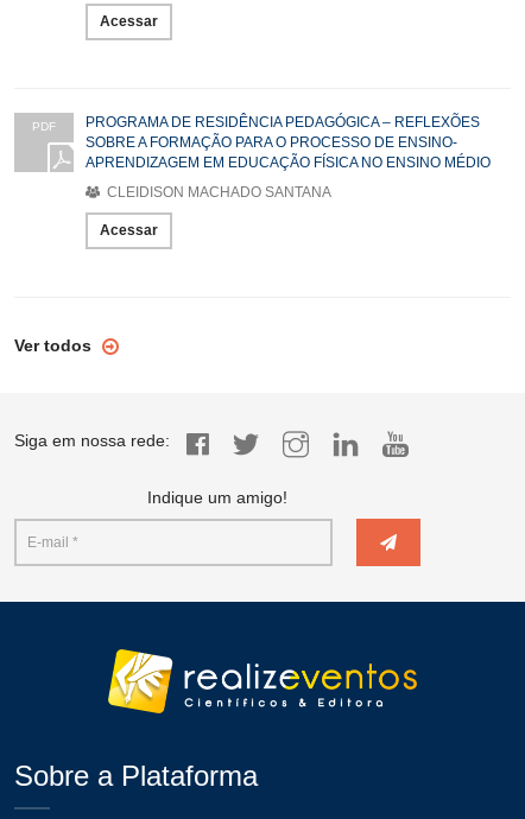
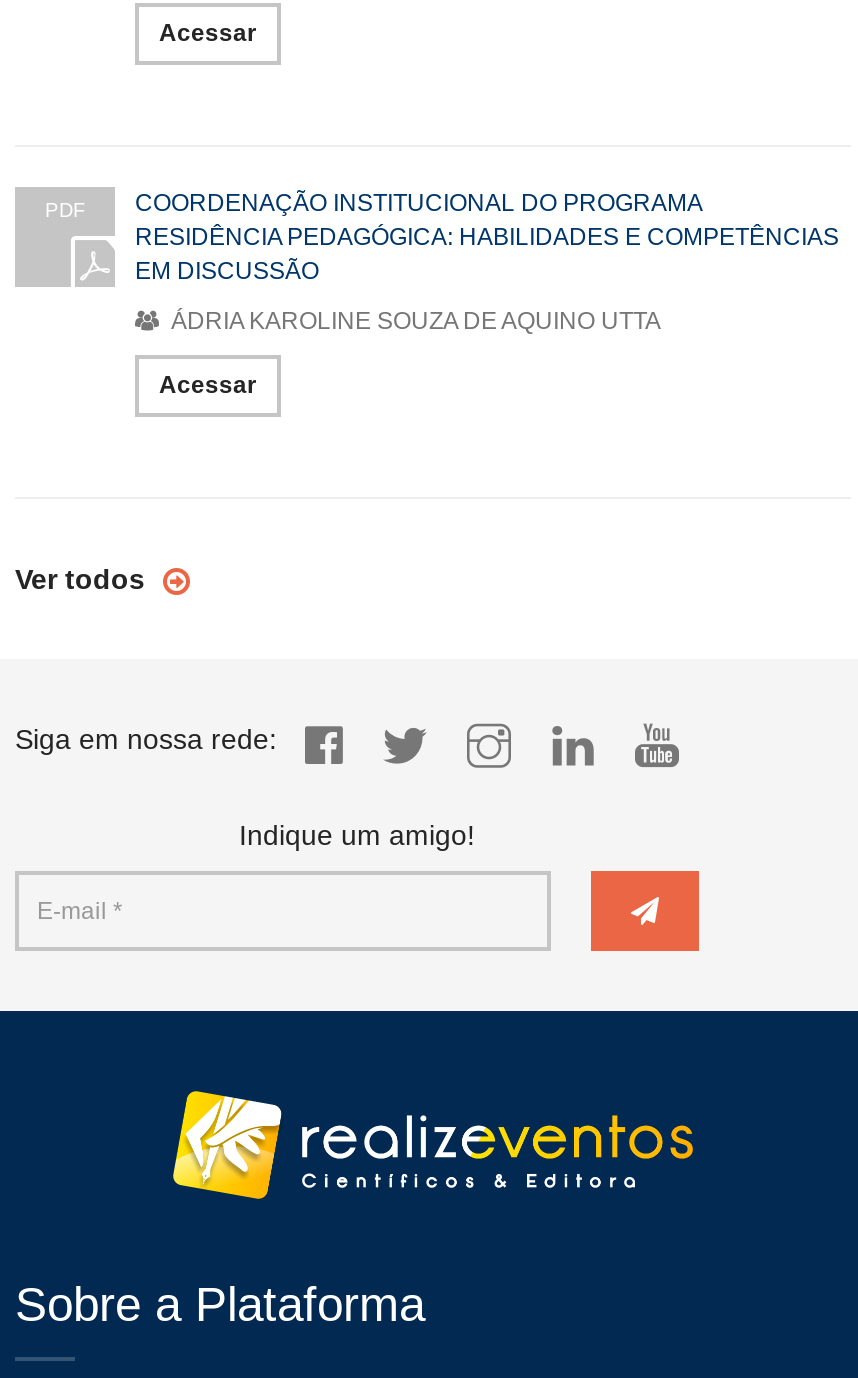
- PROGRAMA DE RESIDÊNCIA PEDAGÓGICA – REFLEXÕES
- SOBRE A FORMAÇÃO PARA O PROCESSO DE ENSINO-
- APRENDIZAGEM EM EDUCAÇÃO FÍSICA NO ENSINO MÉDIO
+ COORDENAÇÃO INSTITUCIONAL DO PROGRAMA
+ RESIDÊNCIA PEDAGÓGICA: HABILIDADES E COMPETÊNCIAS
+ EM DISCUSSÃO

- CLEIDISON MACHADO SANTANA
+ ÁDRIA KAROLINE SOUZA DE AQUINO UTTA
